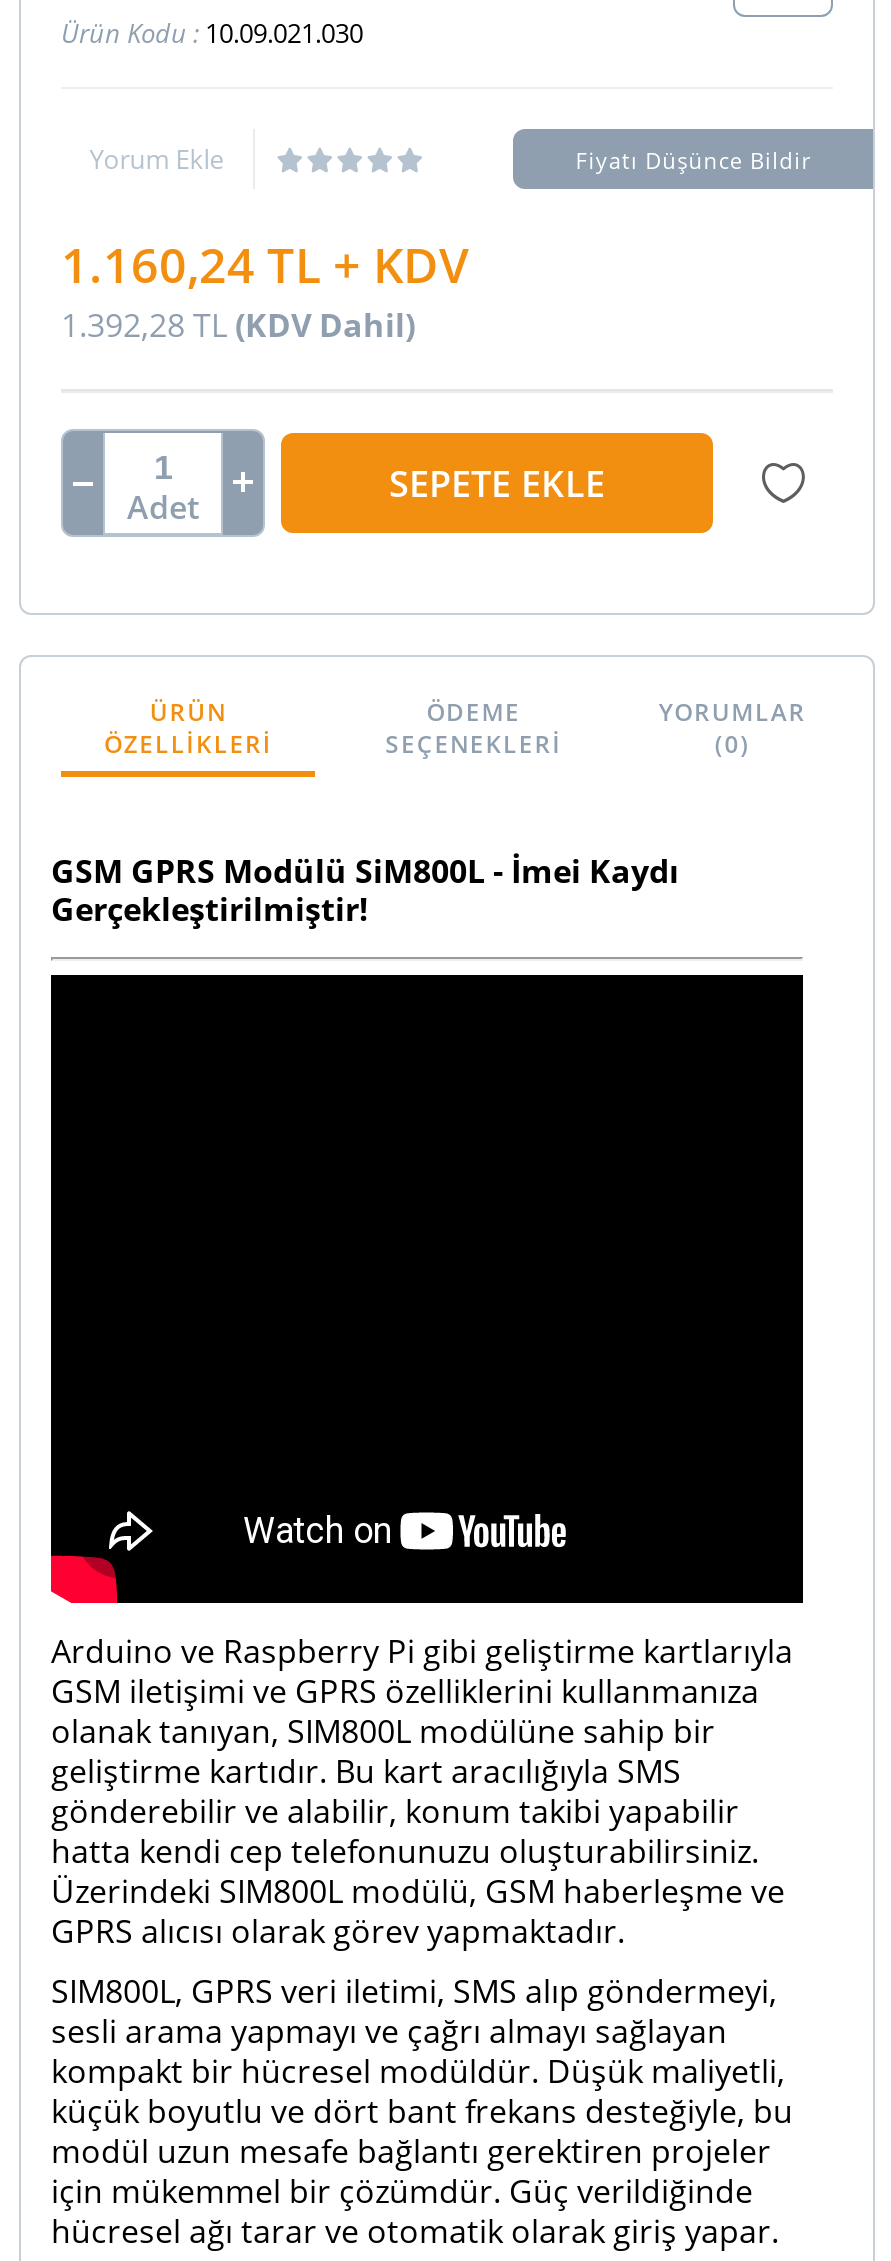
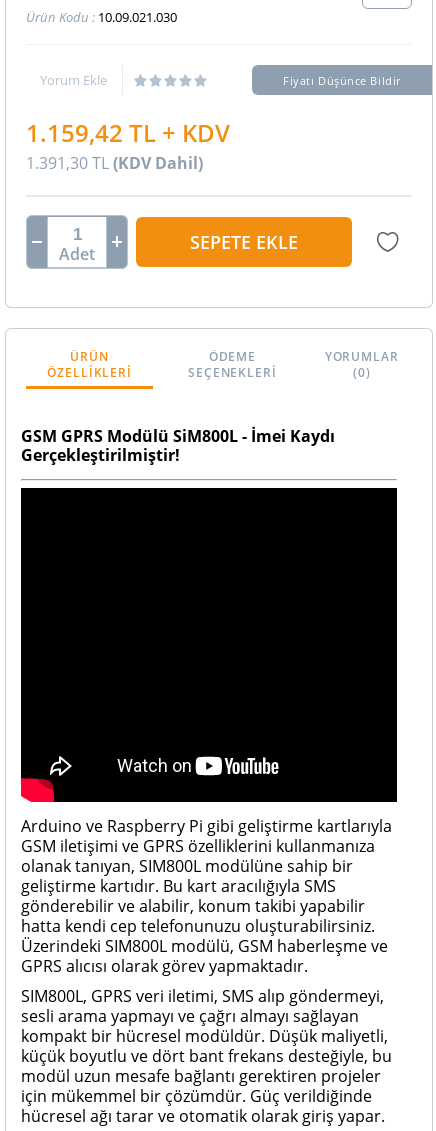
- 1.160,24 TL + KDV
+ 1.159,42 TL + KDV

- 1.392,28 TL (KDV Dahil)
+ 1.391,30 TL (KDV Dahil)
